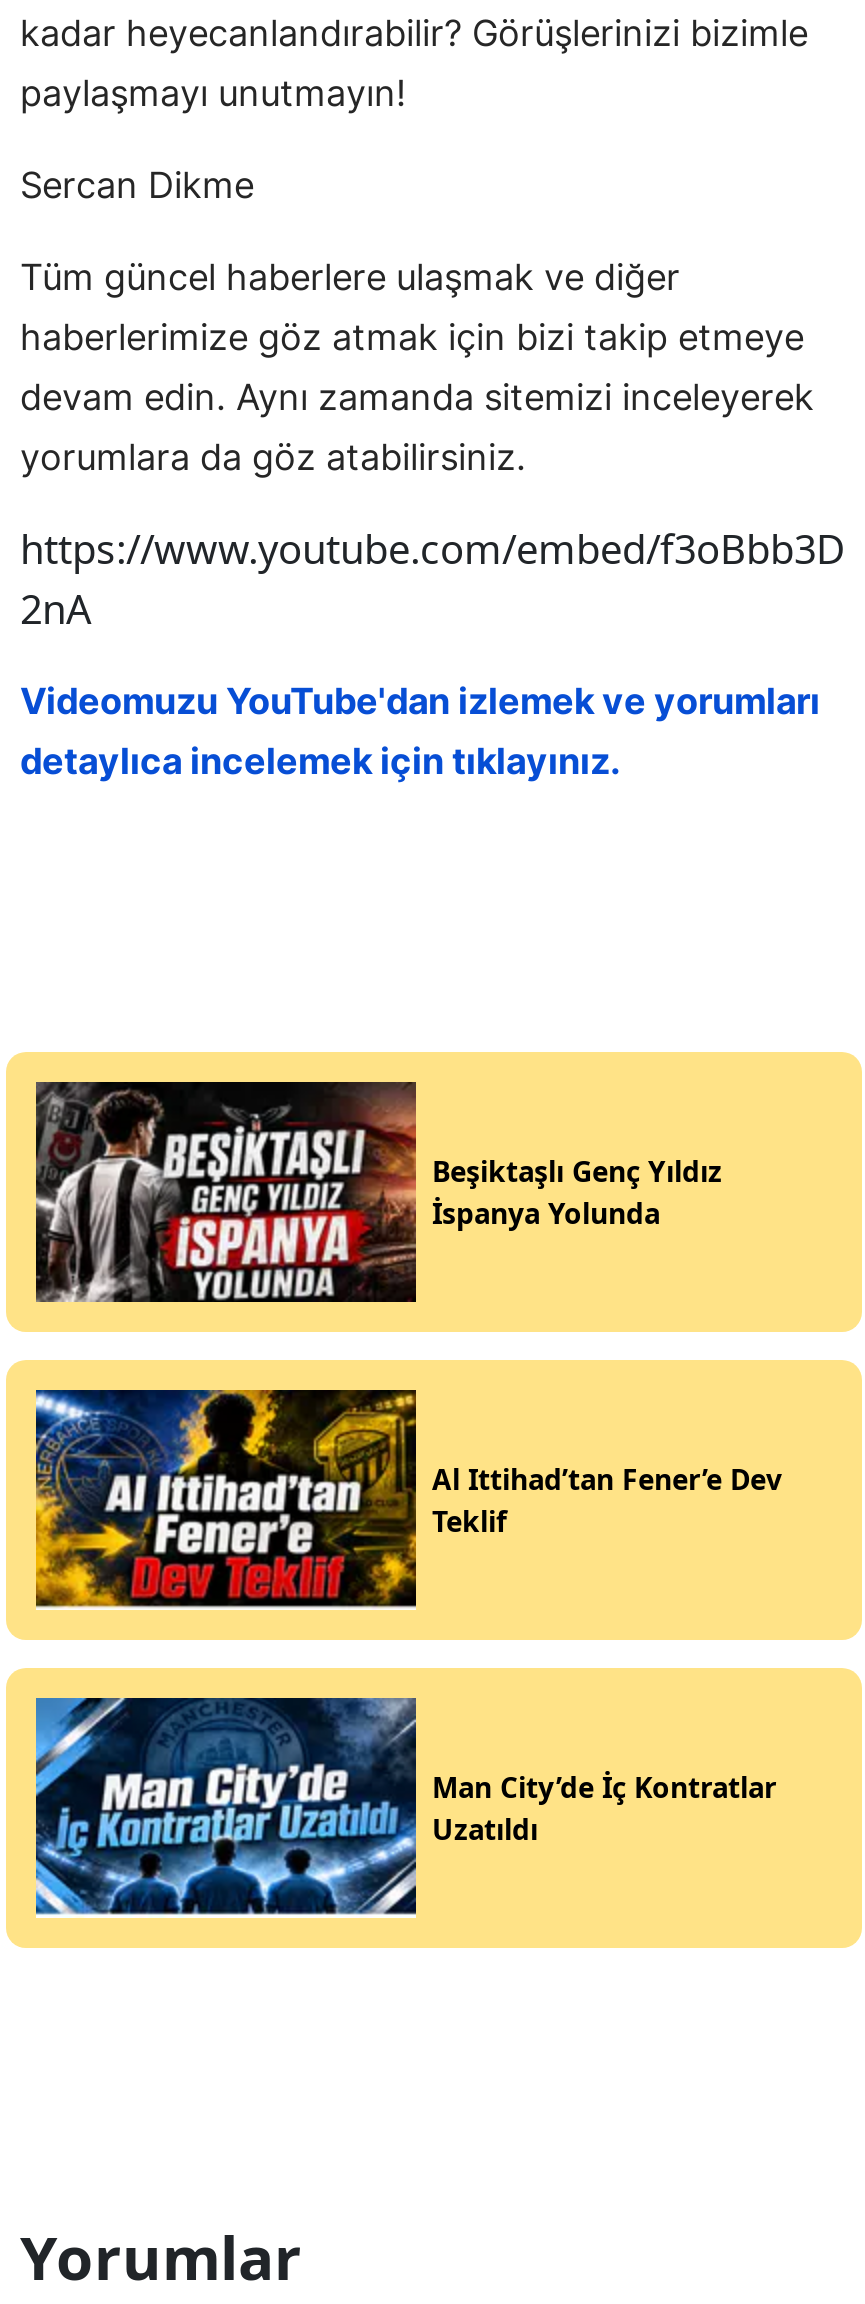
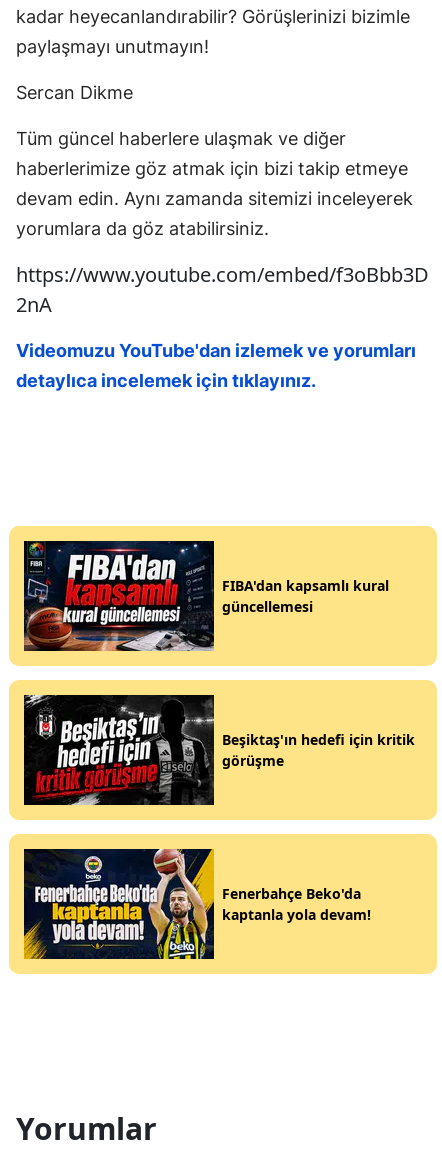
- [image]
- Beşiktaşlı Genç Yıldız
- İspanya Yolunda
+ [image]
+ FIBA'dan kapsamlı kural
+ güncellemesi

- [image]
- Al Ittihad’tan Fener’e Dev
- Teklif
+ [image]
+ Beşiktaş'ın hedefi için kritik
+ görüşme

- [image]
- Man City’de İç Kontratlar
- Uzatıldı
+ [image]
+ Fenerbahçe Beko'da
+ kaptanla yola devam!
